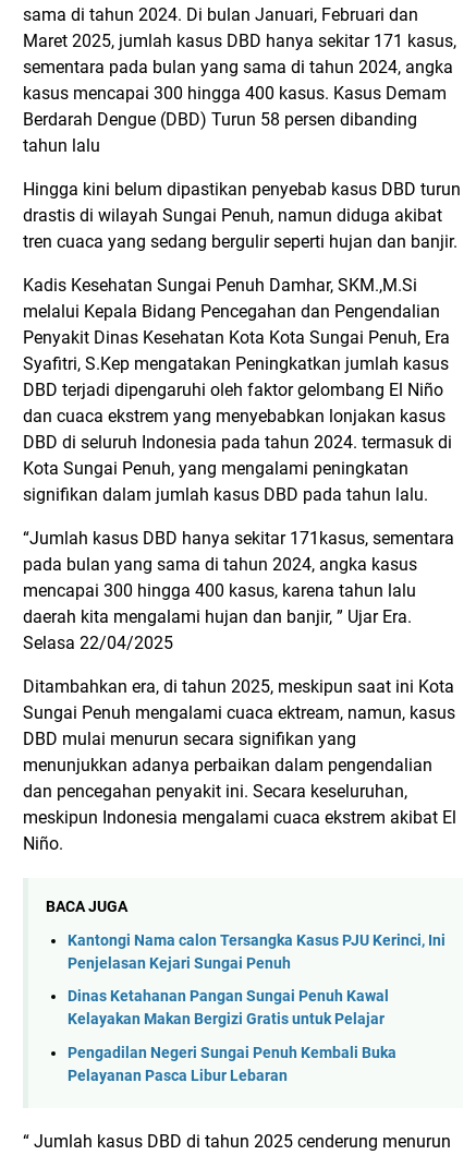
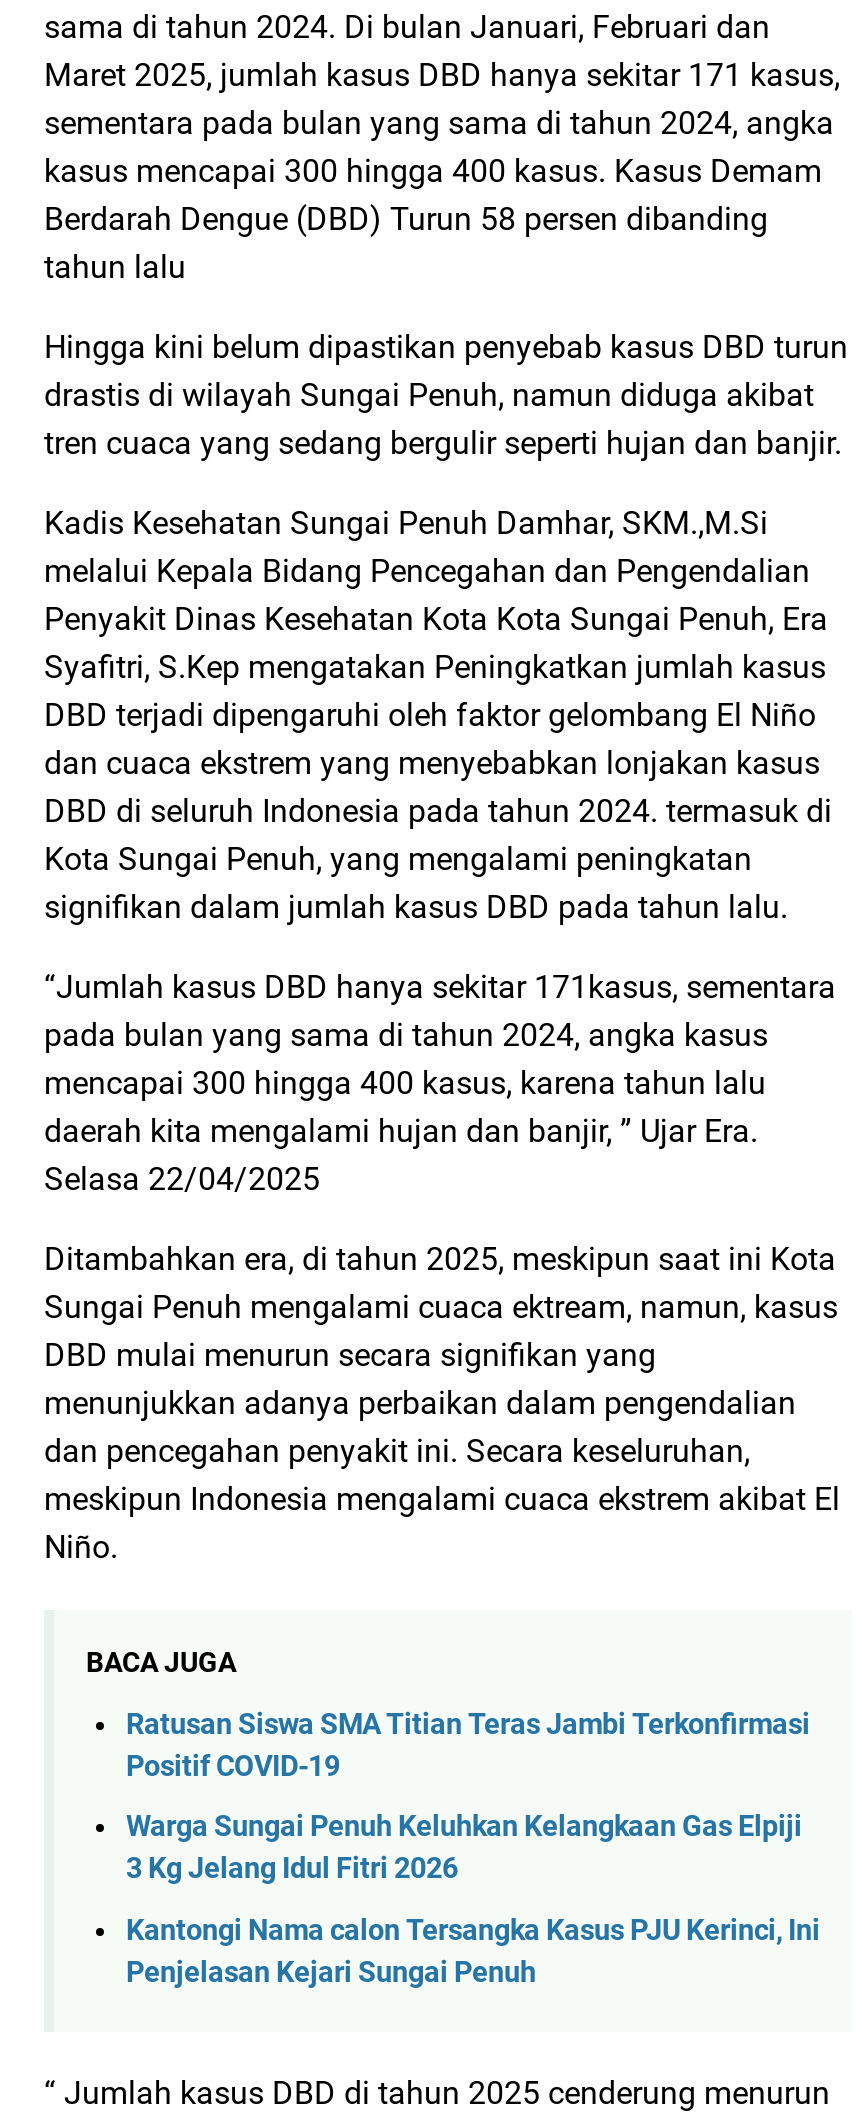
+ Ratusan Siswa SMA Titian Teras Jambi Terkonfirmasi
+ Positif COVID-19
+ Warga Sungai Penuh Keluhkan Kelangkaan Gas Elpiji
+ 3 Kg Jelang Idul Fitri 2026

moved down: Kantongi Nama calon Tersangka Kasus PJU Kerinci, Ini | Penjelasan Kejari Sungai Penuh

- Dinas Ketahanan Pangan Sungai Penuh Kawal
- Kelayakan Makan Bergizi Gratis untuk Pelajar
- Pengadilan Negeri Sungai Penuh Kembali Buka
- Pelayanan Pasca Libur Lebaran
